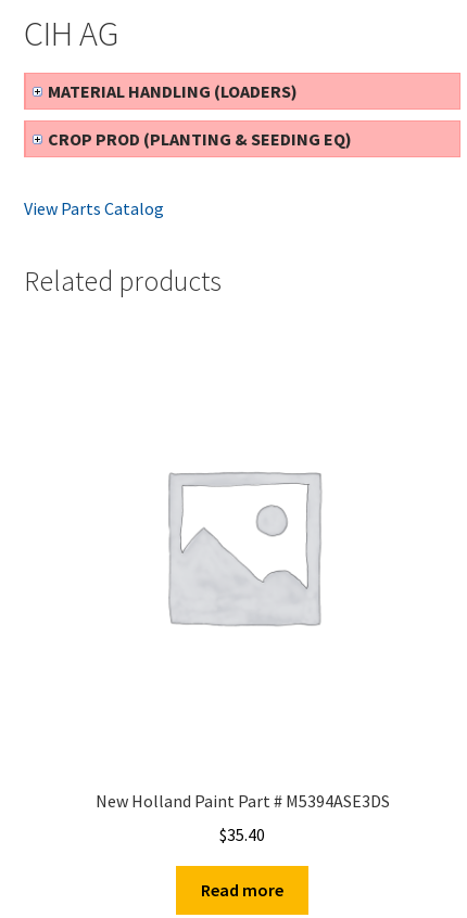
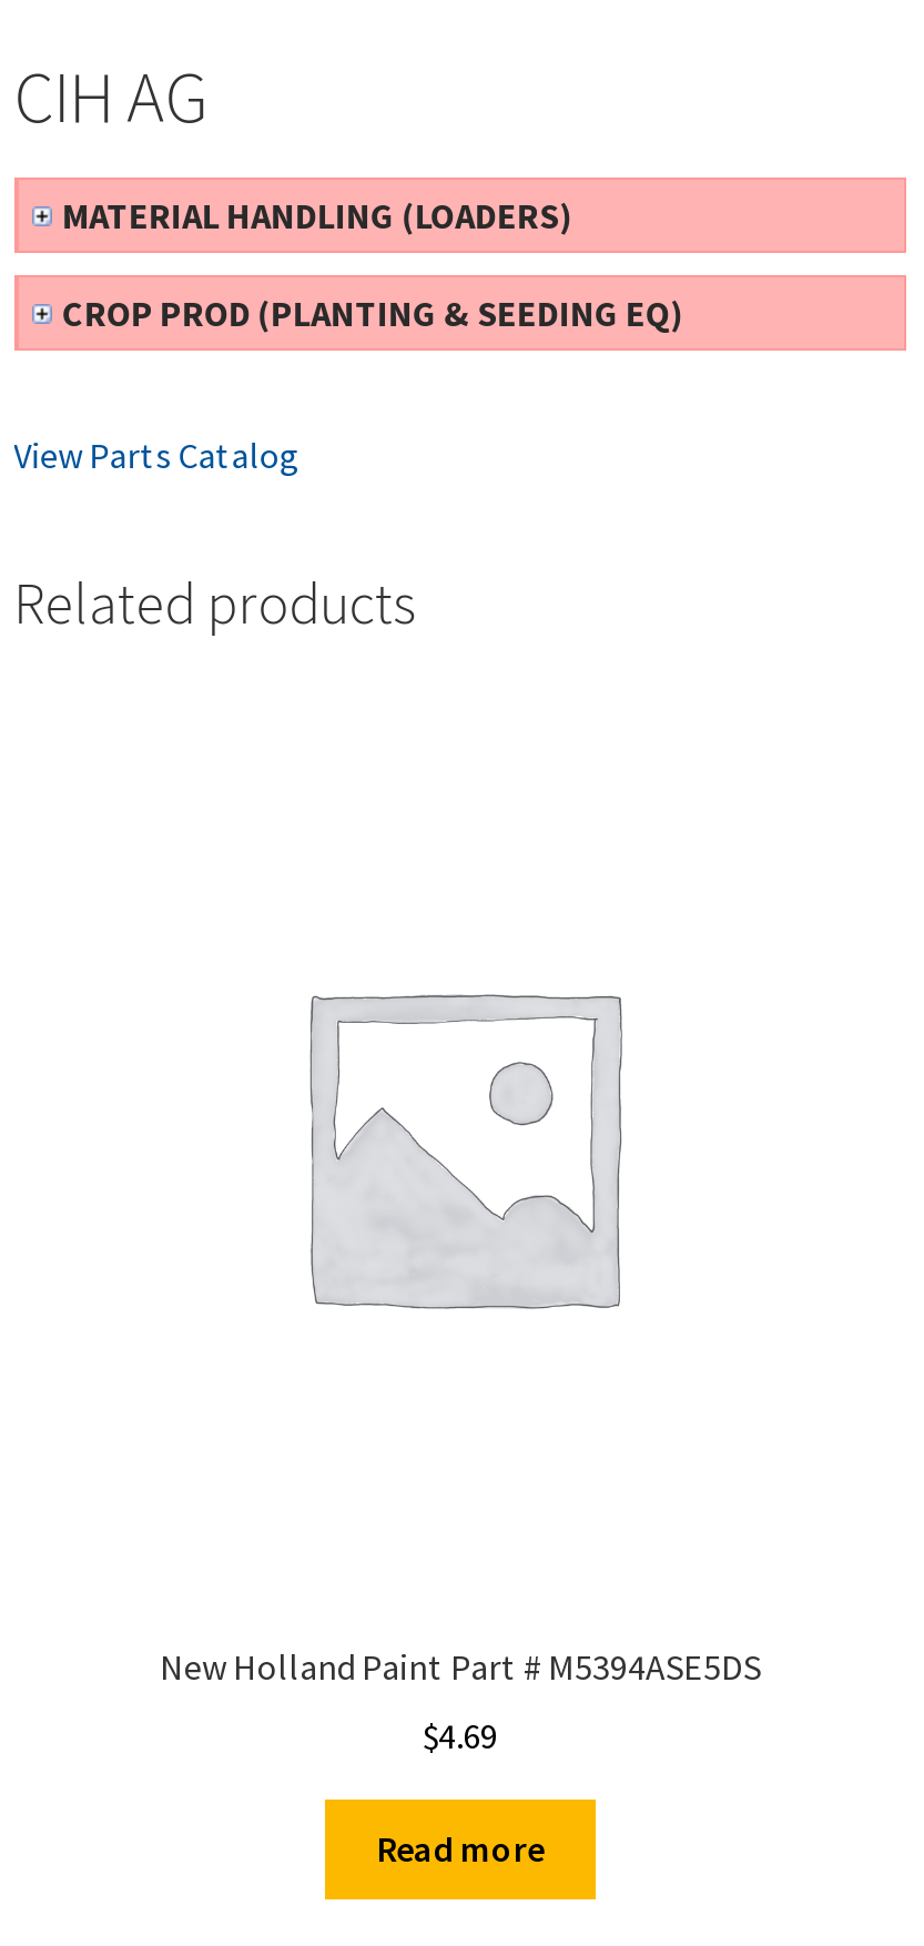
- New Holland Paint Part # M5394ASE3DS
+ New Holland Paint Part # M5394ASE5DS

- $35.40
+ $4.69
